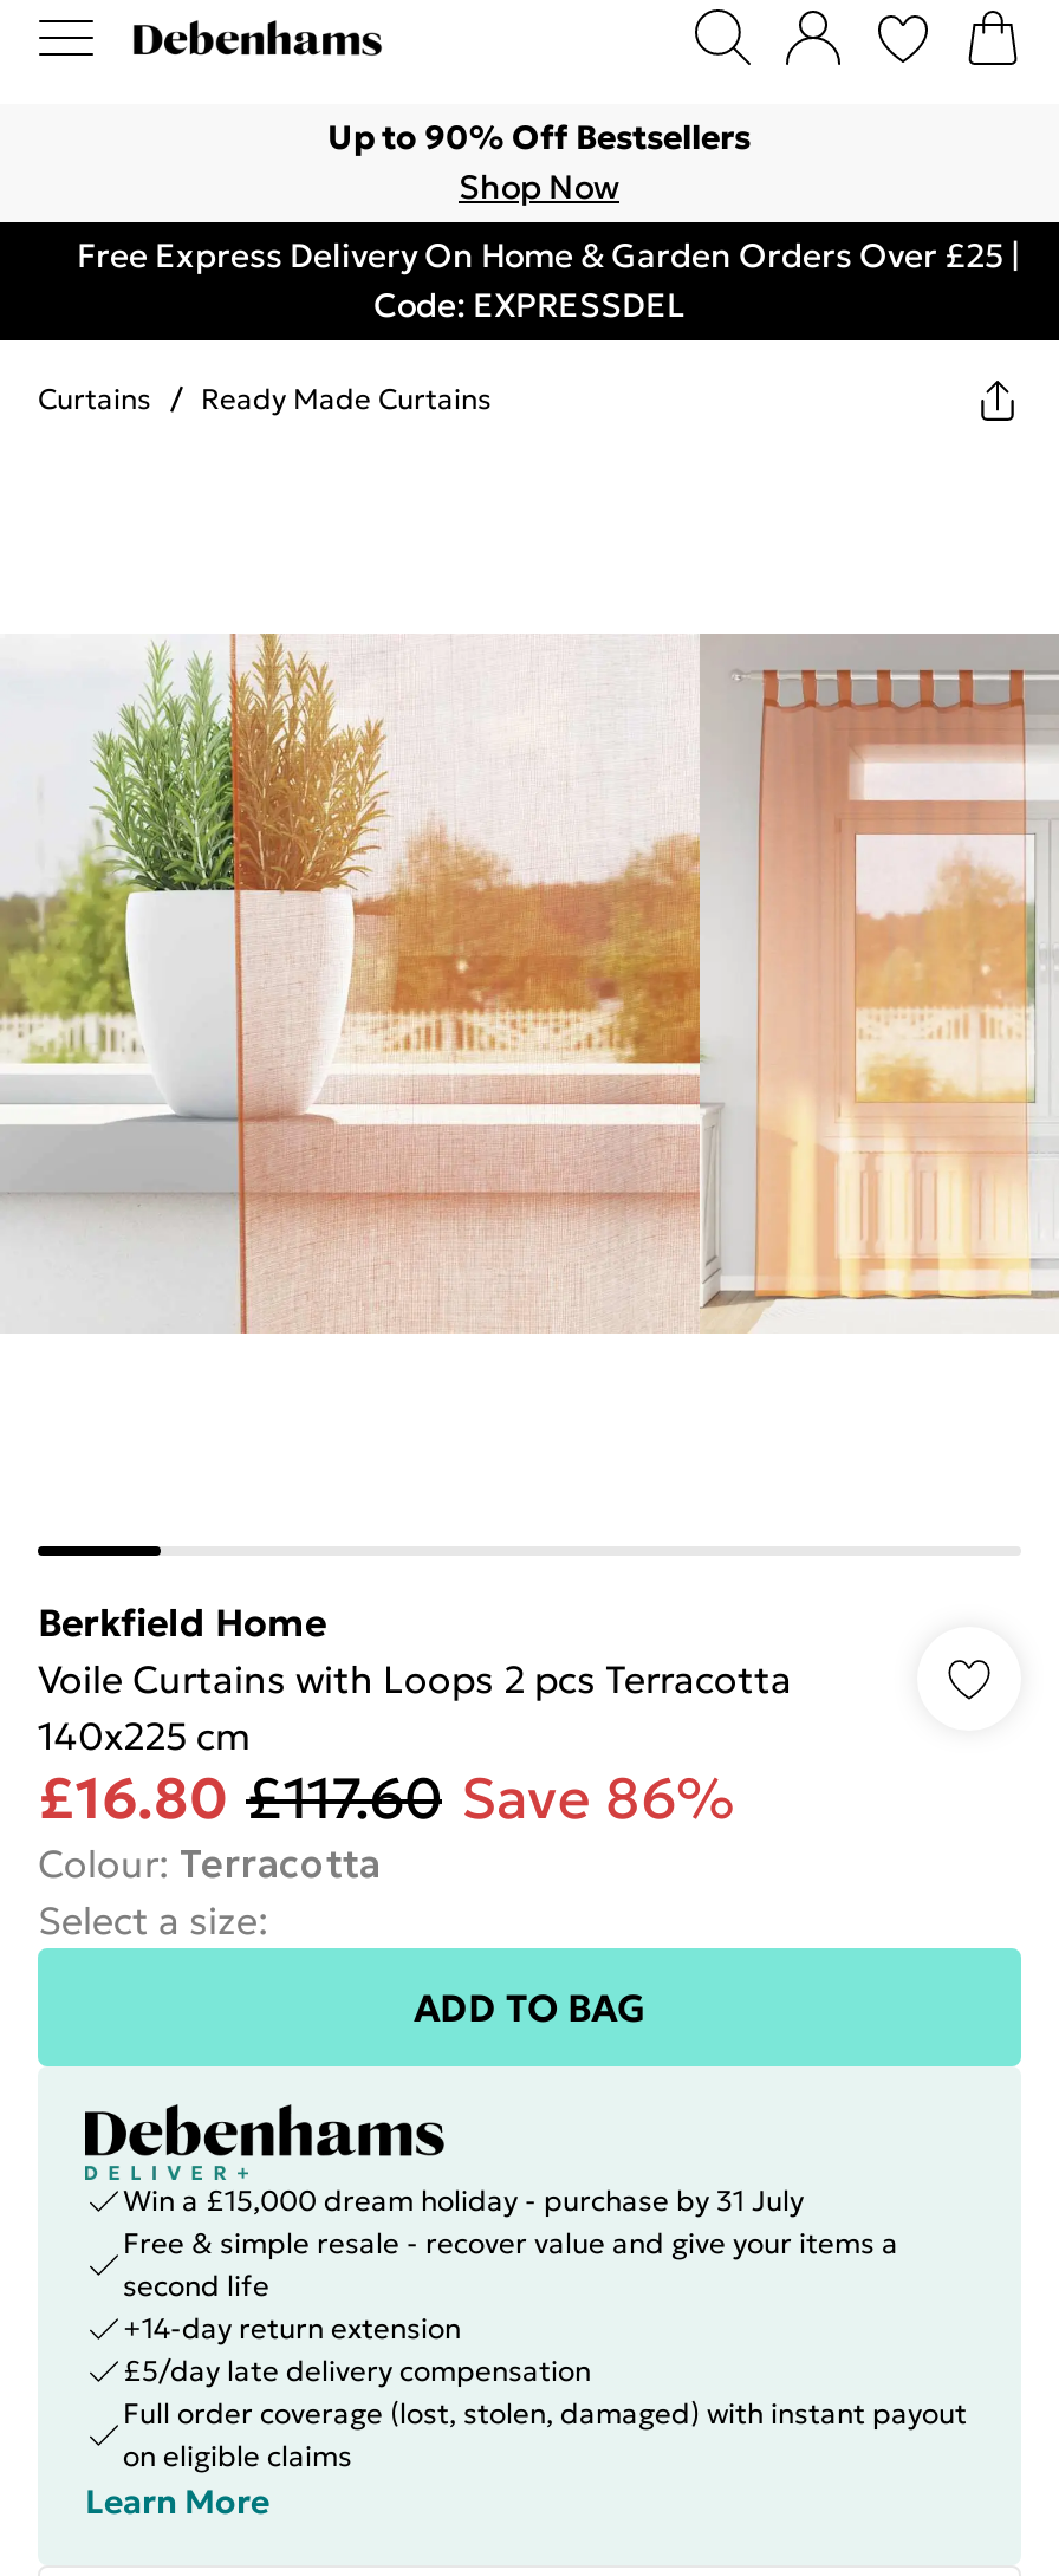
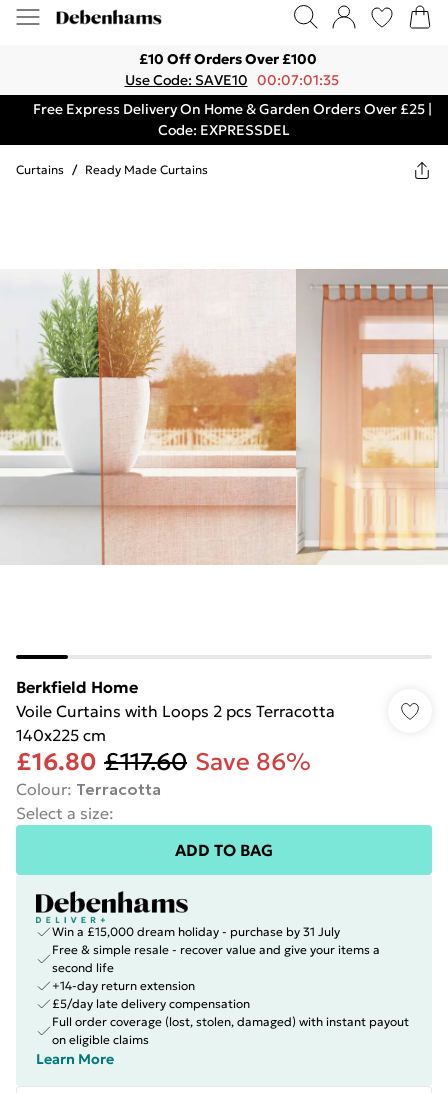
- Up to 90% Off Bestsellers
- Shop Now
+ £10 Off Orders Over £100
+ Use Code: SAVE10 00:07:01:35
